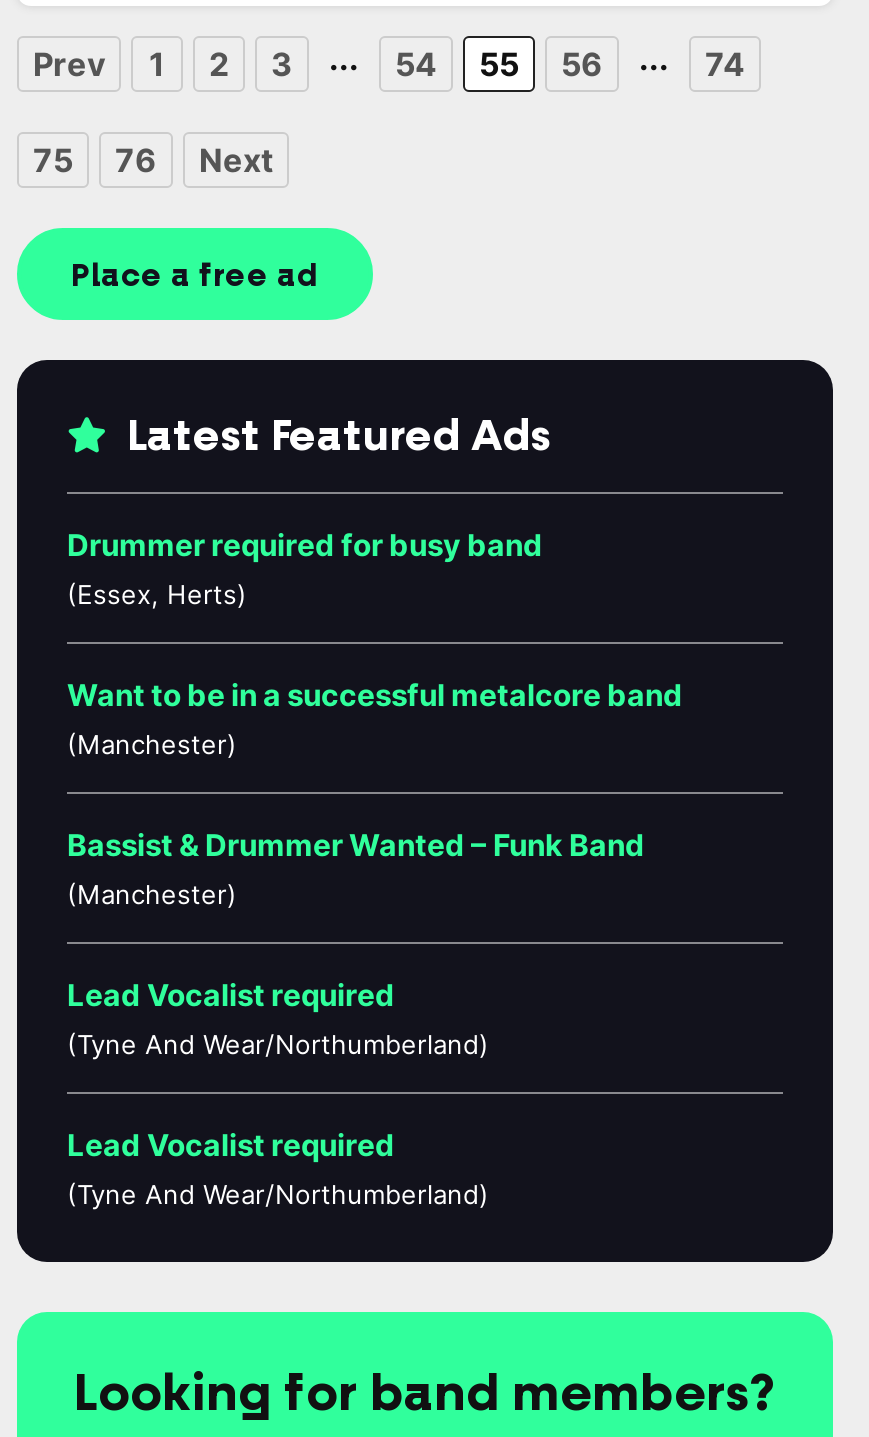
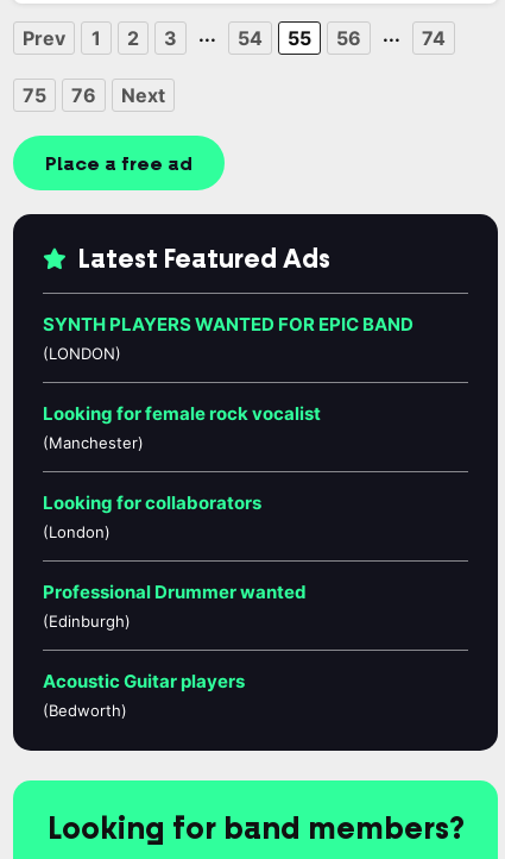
- Drummer required for busy band
- (Essex, Herts)
+ SYNTH PLAYERS WANTED FOR EPIC BAND
+ (LONDON)

- Want to be in a successful metalcore band
+ Looking for female rock vocalist

- Bassist & Drummer Wanted – Funk Band
- (Manchester)
+ Looking for collaborators
+ (London)

- Lead Vocalist required
- (Tyne And Wear/Northumberland)
+ Professional Drummer wanted
+ (Edinburgh)

- Lead Vocalist required
- (Tyne And Wear/Northumberland)
+ Acoustic Guitar players
+ (Bedworth)
